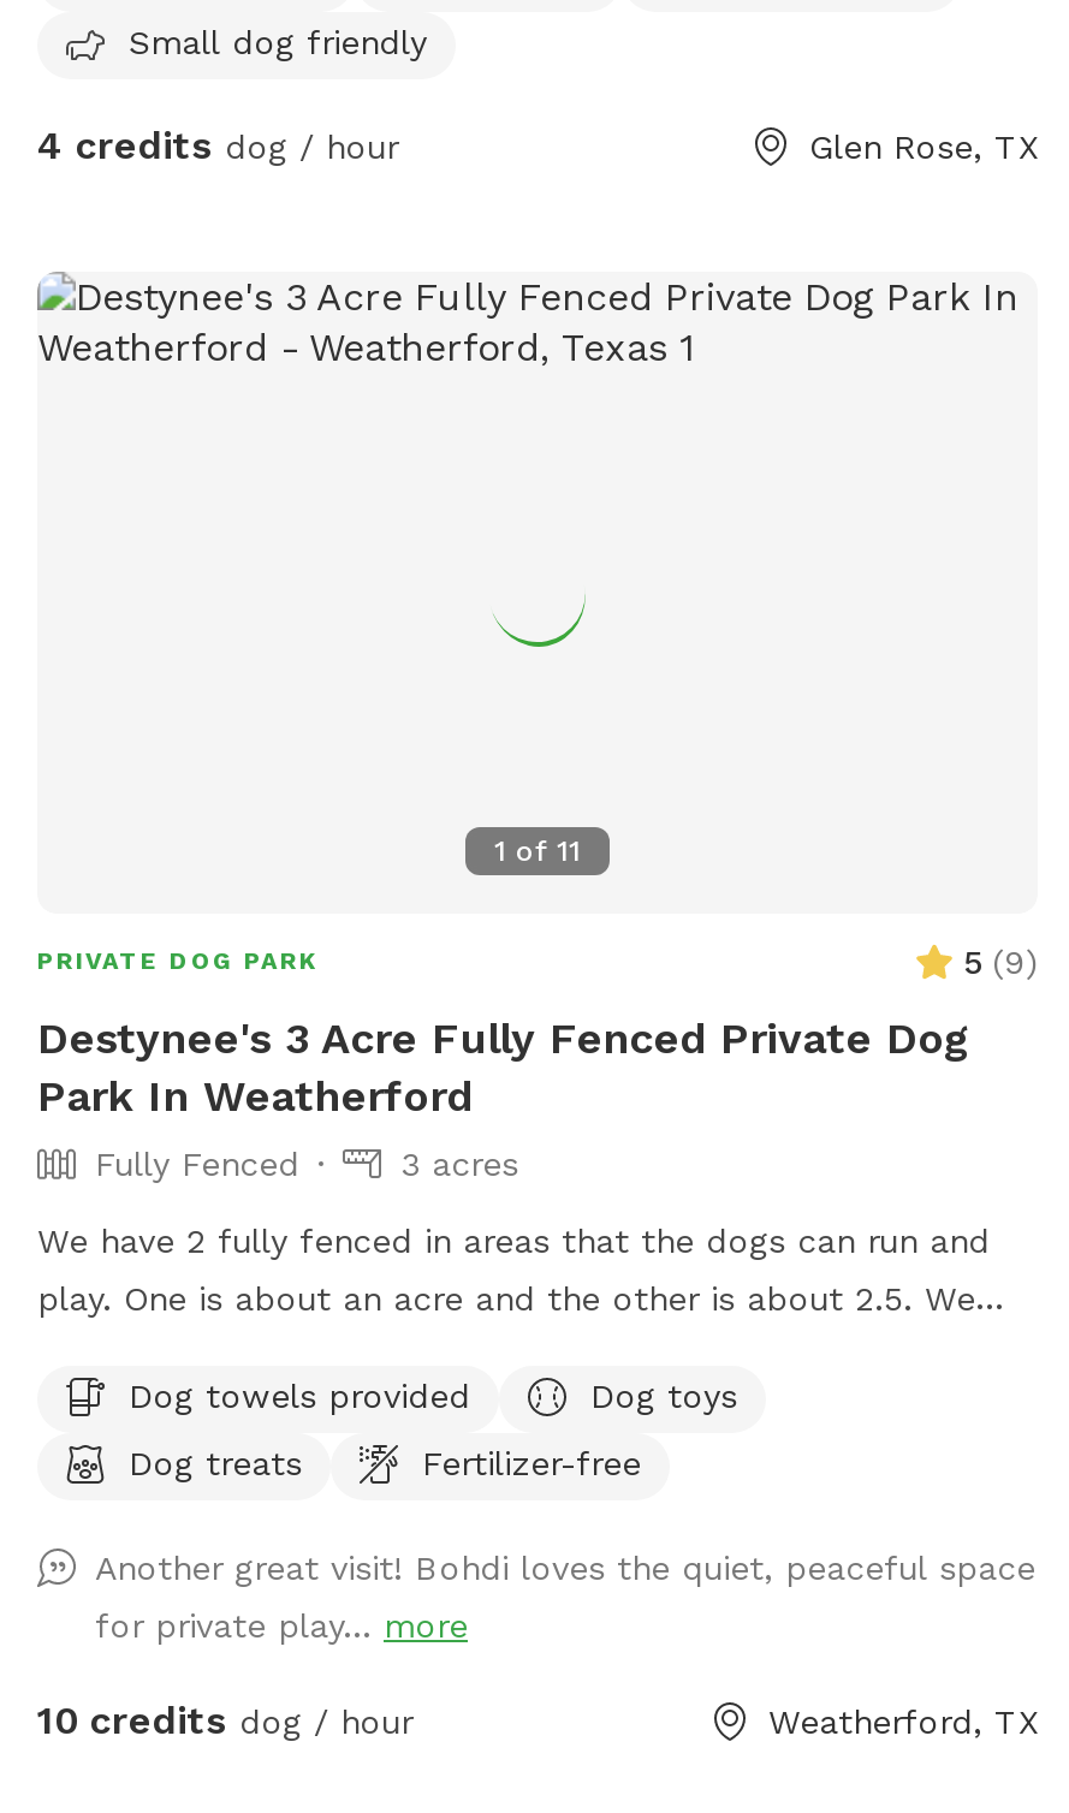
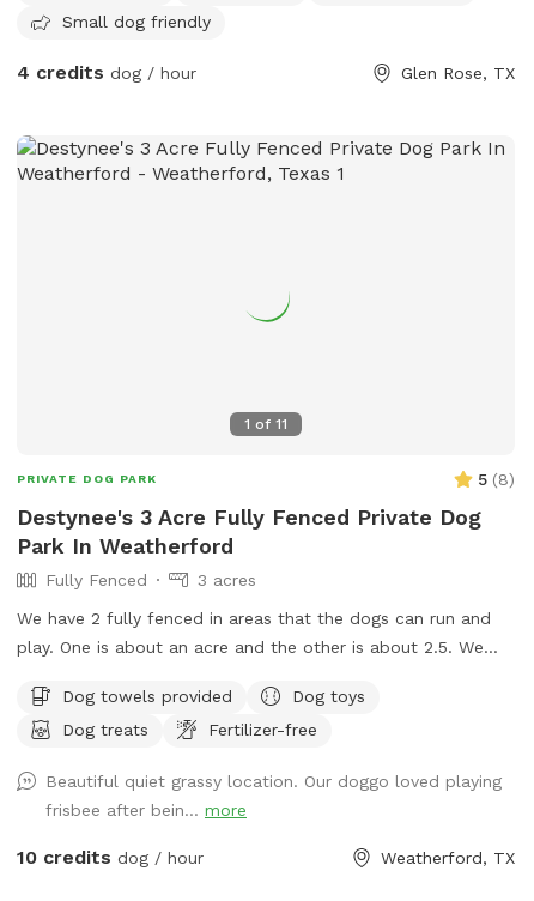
- 5 (9)
+ 5 (8)

- Another great visit! Bohdi loves the quiet, peaceful space
+ Beautiful quiet grassy location. Our doggo loved playing

- for private play... more
+ frisbee after bein... more
